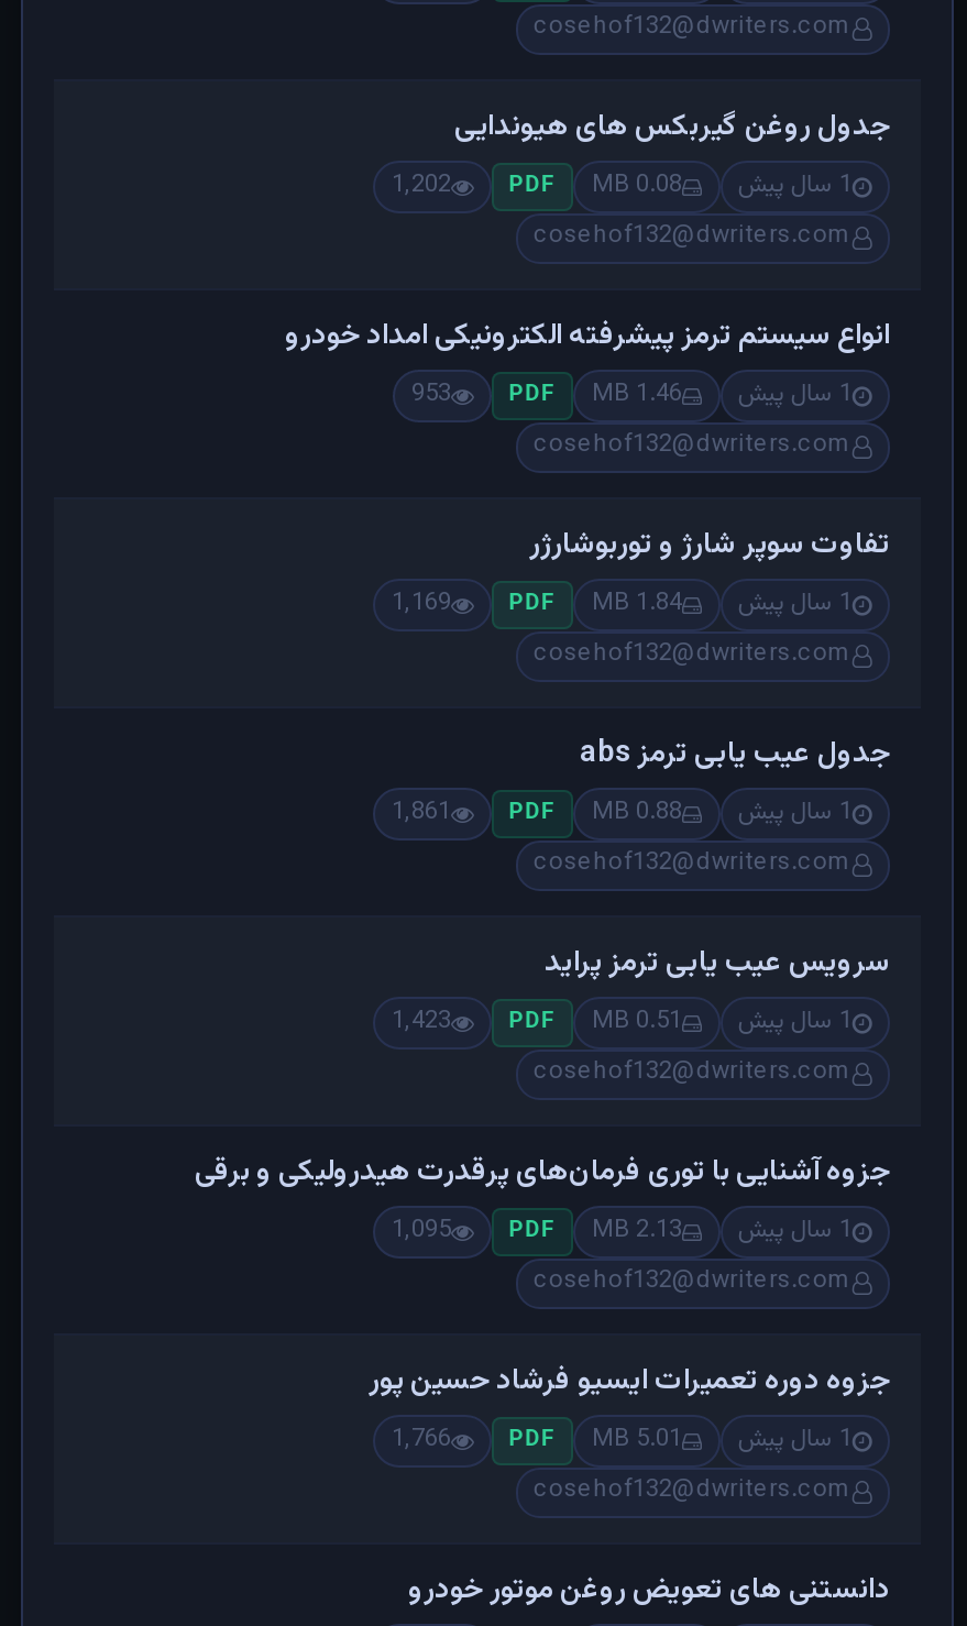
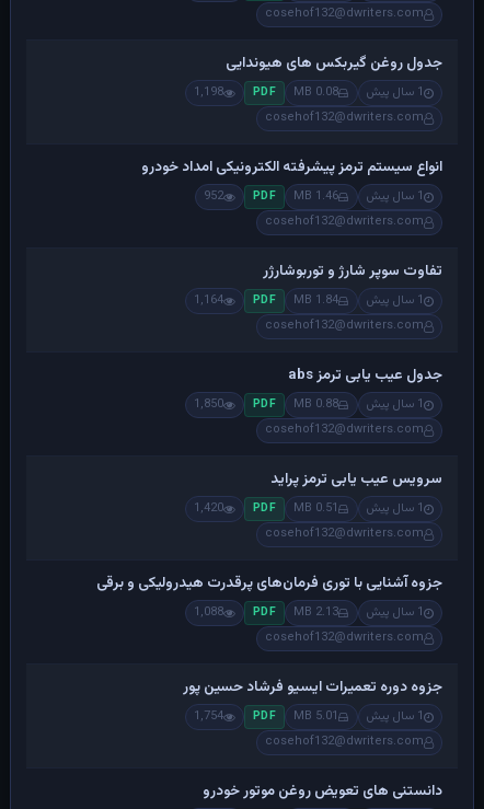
- 1,202 PDF
+ 1,198 PDF

- 953 PDF
+ 952 PDF

- 1,169 PDF
+ 1,164 PDF

- 1,861 PDF
+ 1,850 PDF

- 1,423 PDF
+ 1,420 PDF

- 1,095 PDF
+ 1,088 PDF

- 1,766 PDF
+ 1,754 PDF
